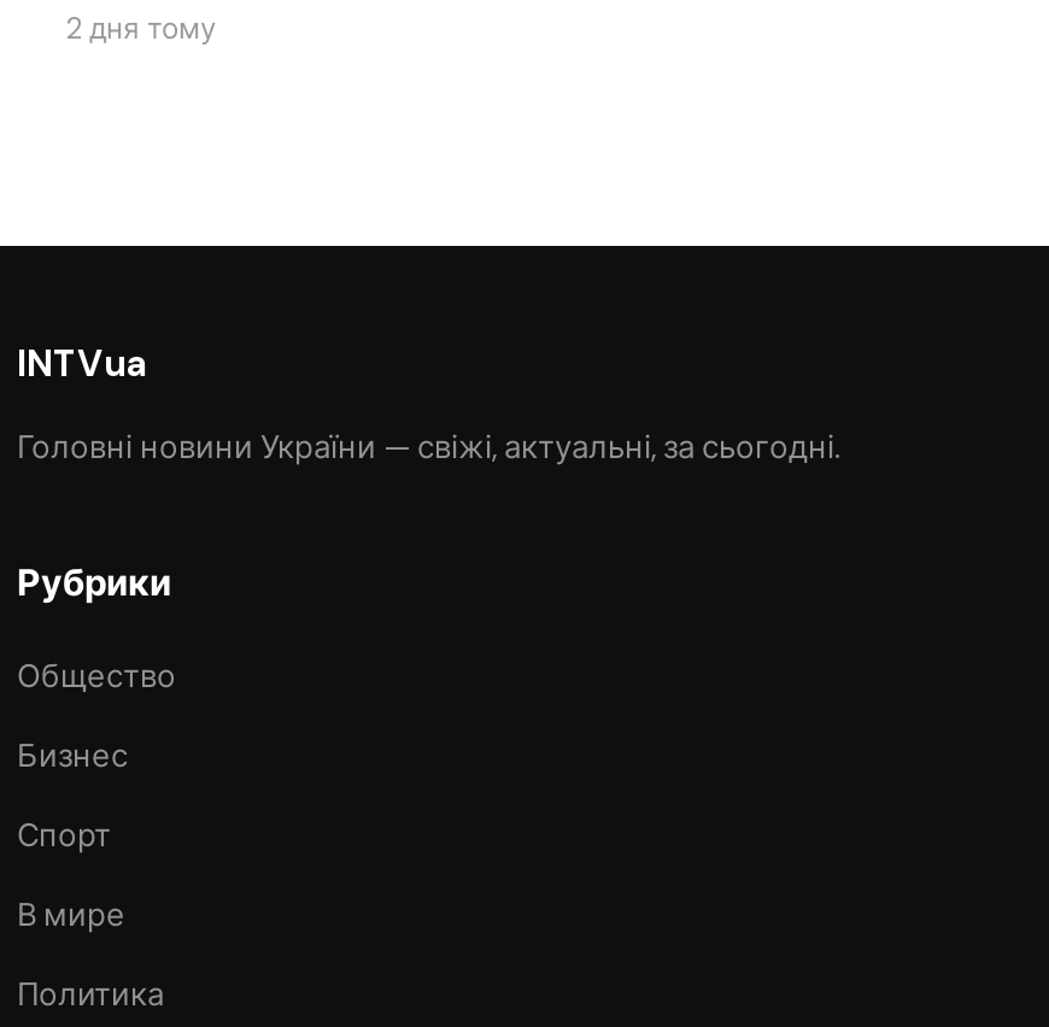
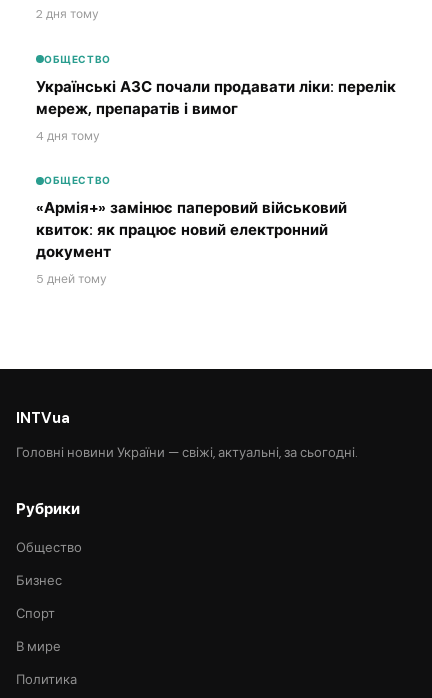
+ ОБЩЕСТВО
+ Українські АЗС почали продавати ліки: перелік
+ мереж, препаратів і вимог
+ 4 дня тому
+ ОБЩЕСТВО
+ «Армія+» замінює паперовий військовий
+ квиток: як працює новий електронний
+ документ
+ 5 дней тому
